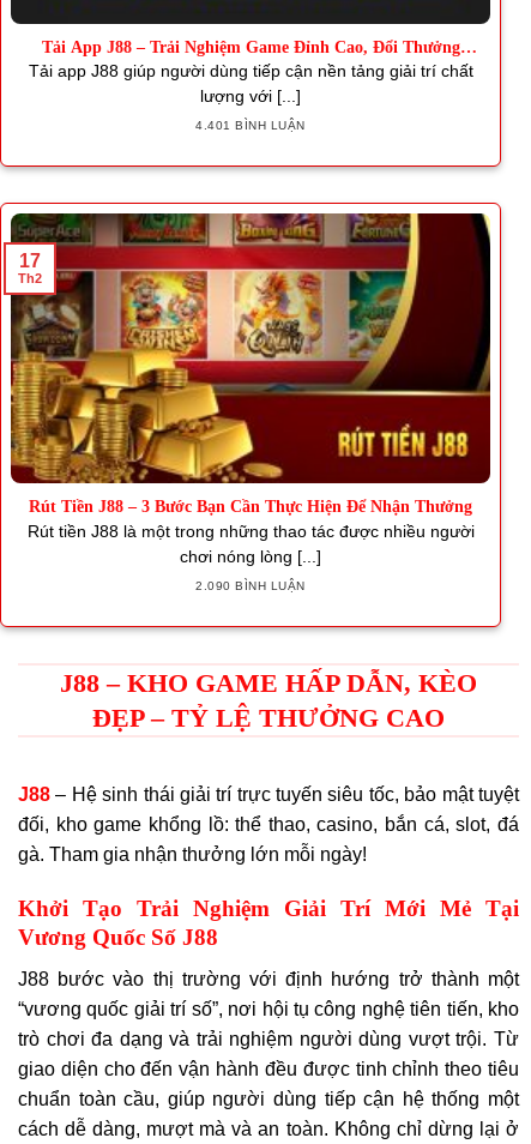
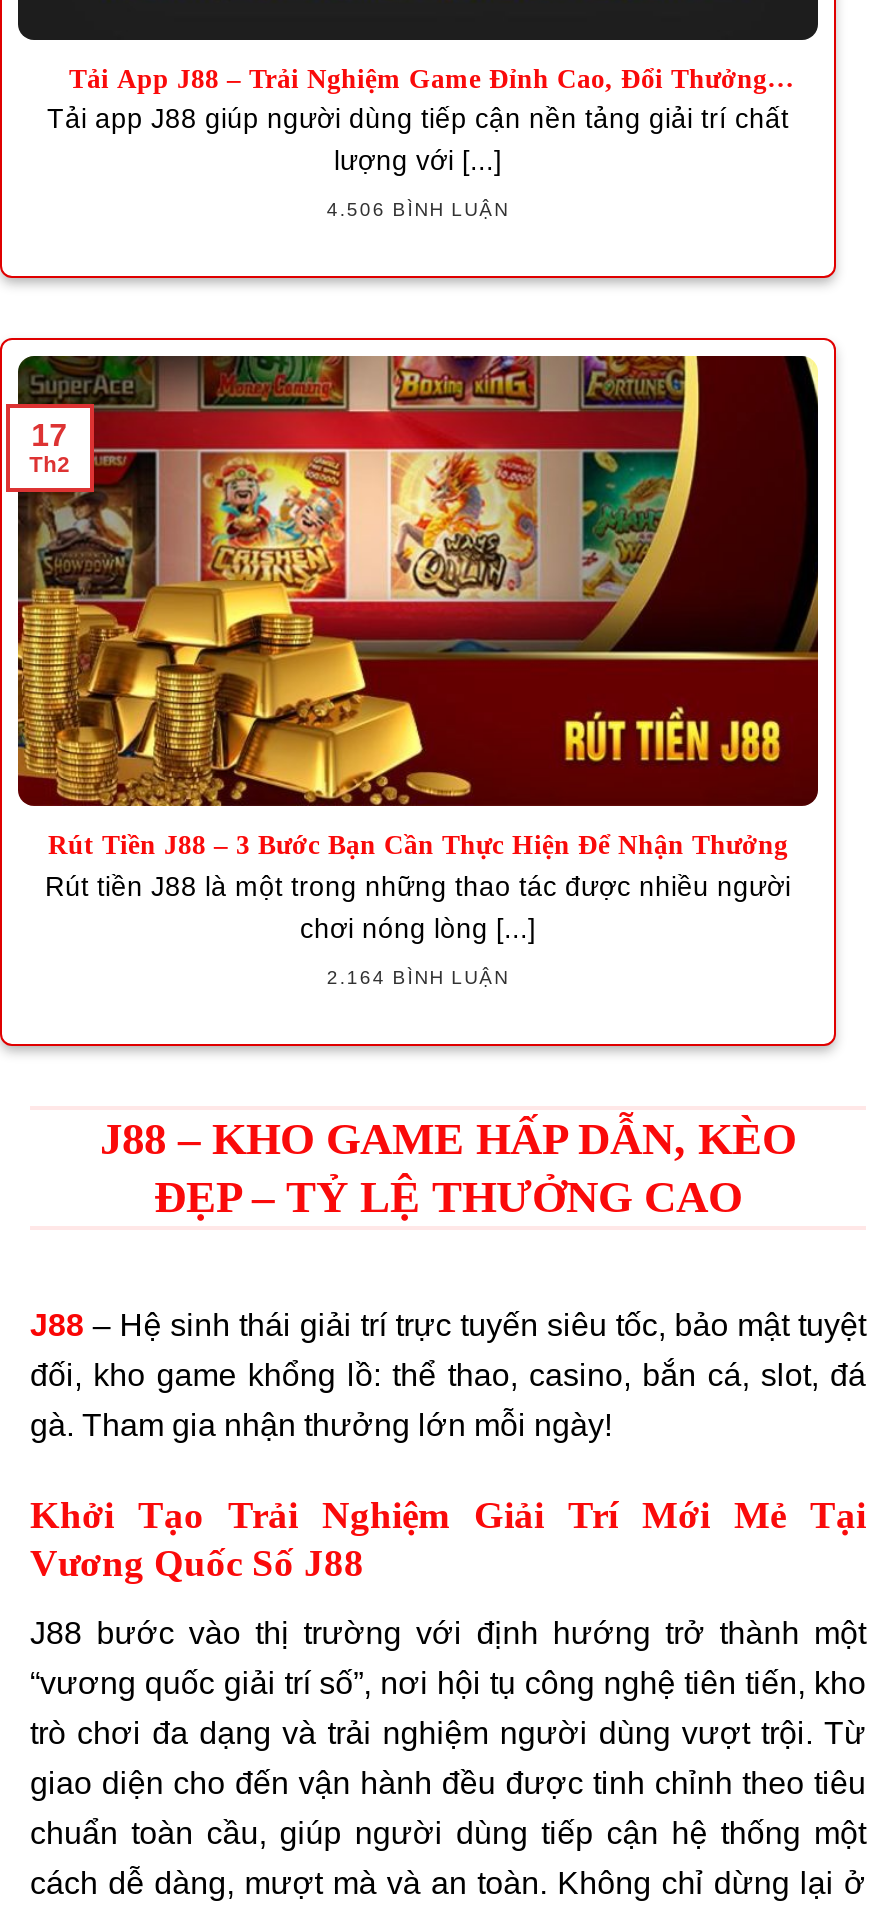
- 4.401 BÌNH LUẬN
+ 4.506 BÌNH LUẬN

- 2.090 BÌNH LUẬN
+ 2.164 BÌNH LUẬN
